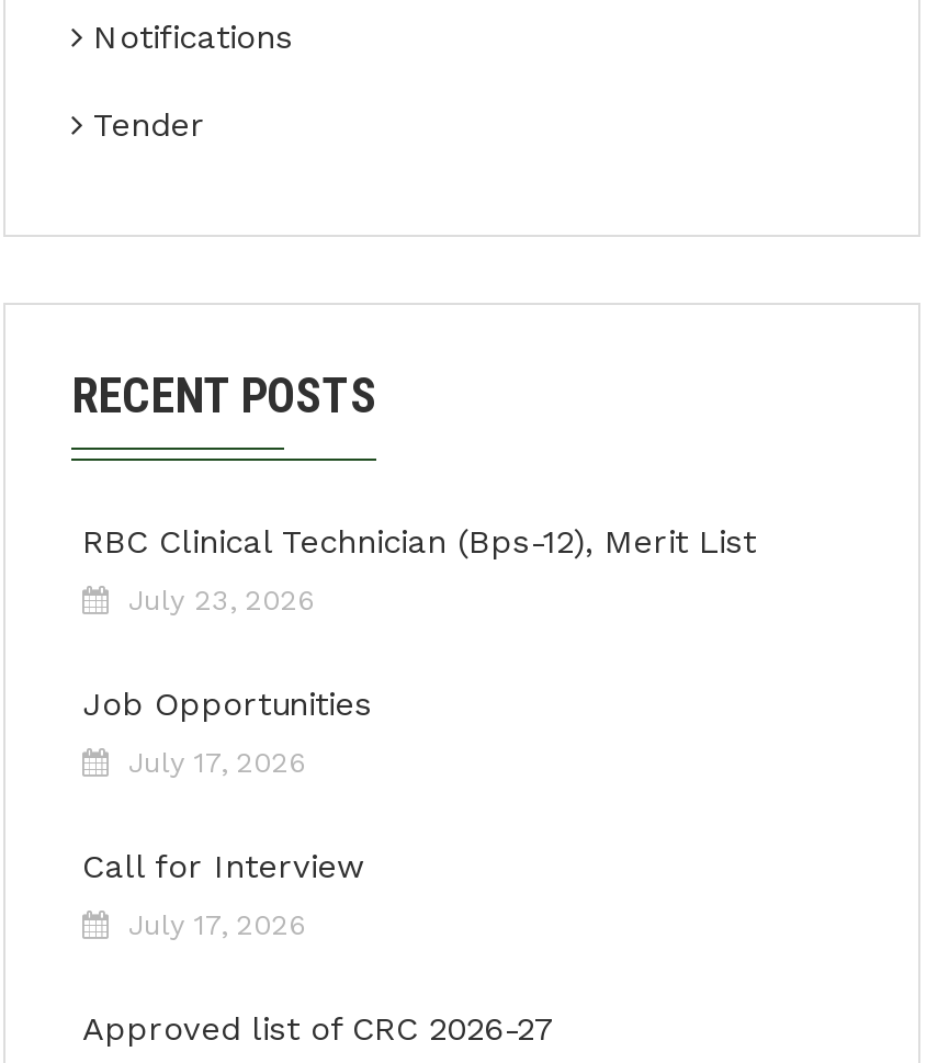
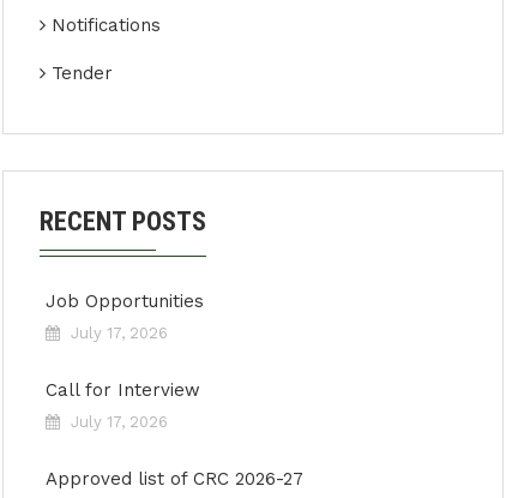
- RBC Clinical Technician (Bps-12), Merit List
- July 23, 2026
